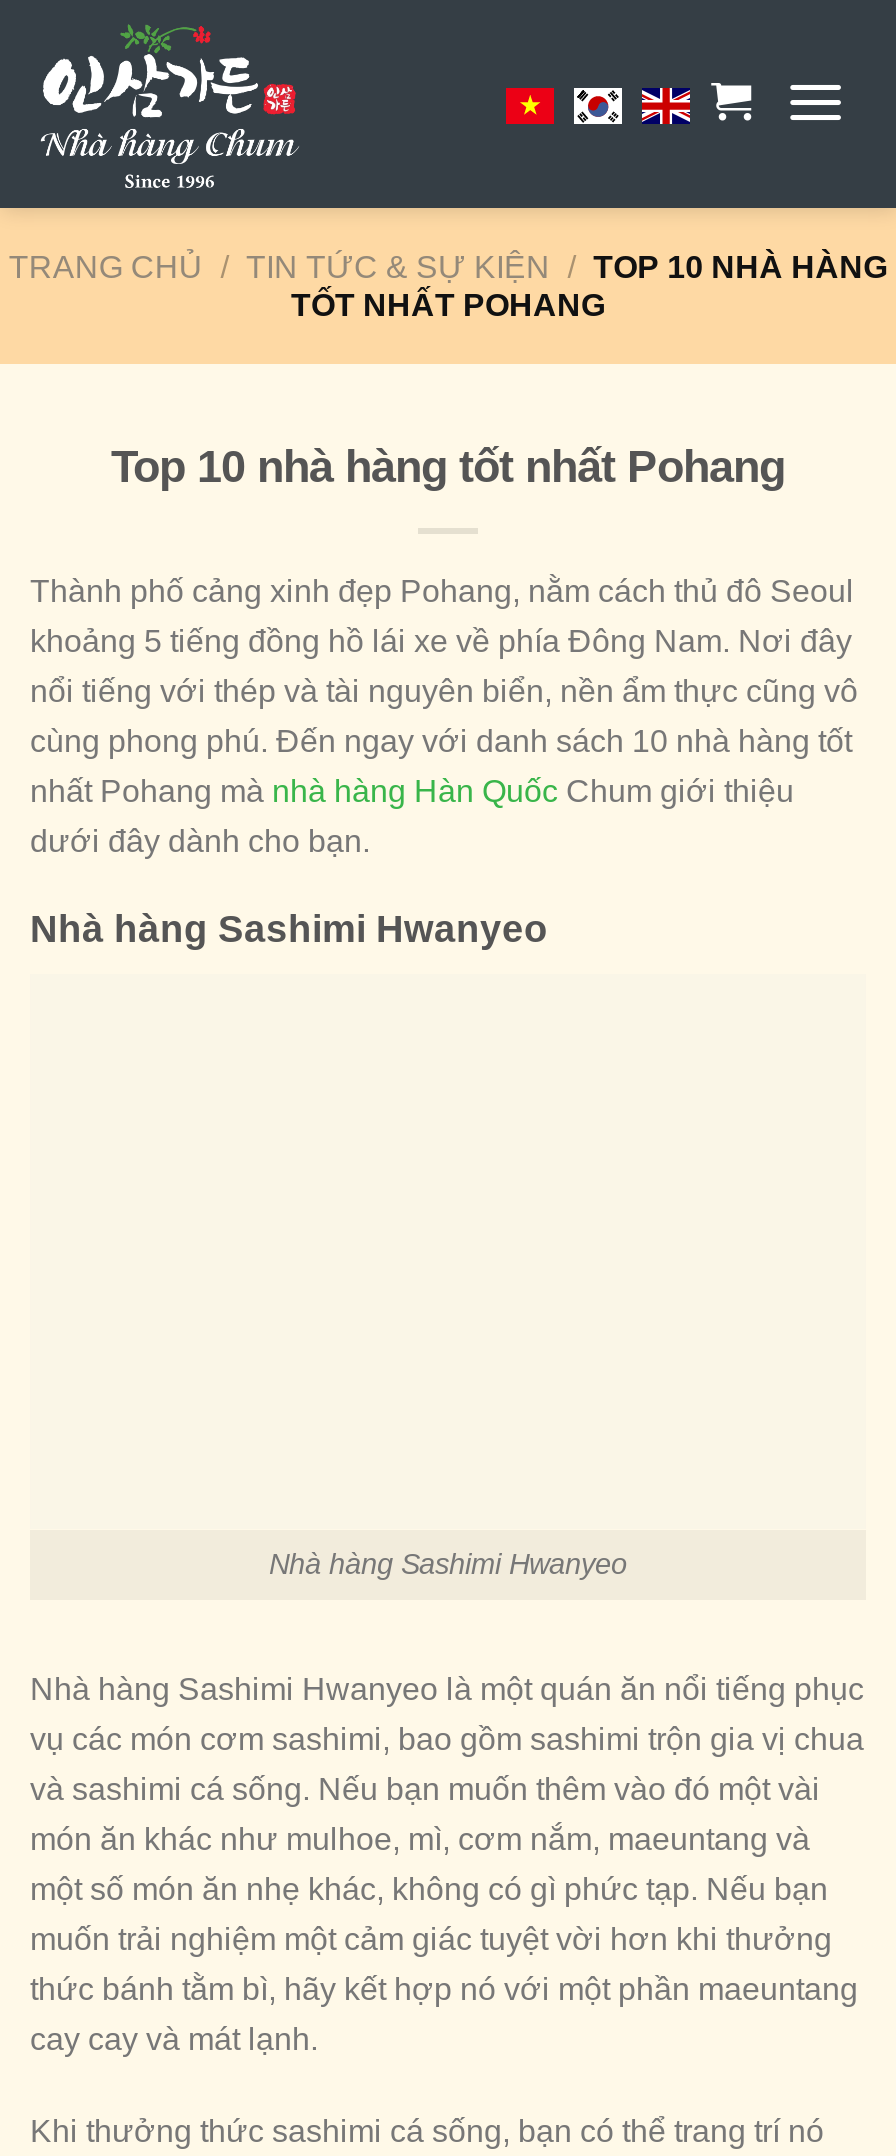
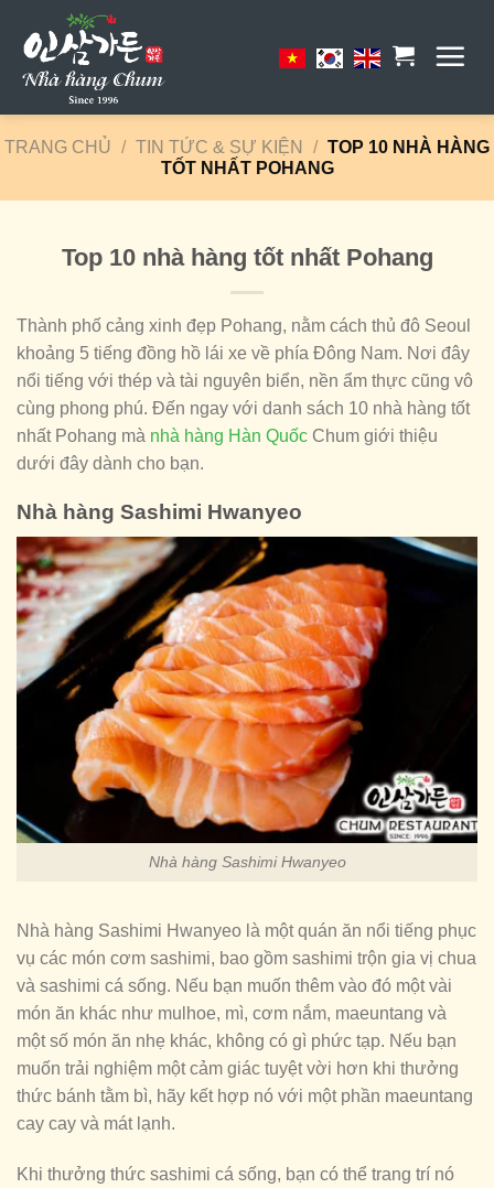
+ [image]
